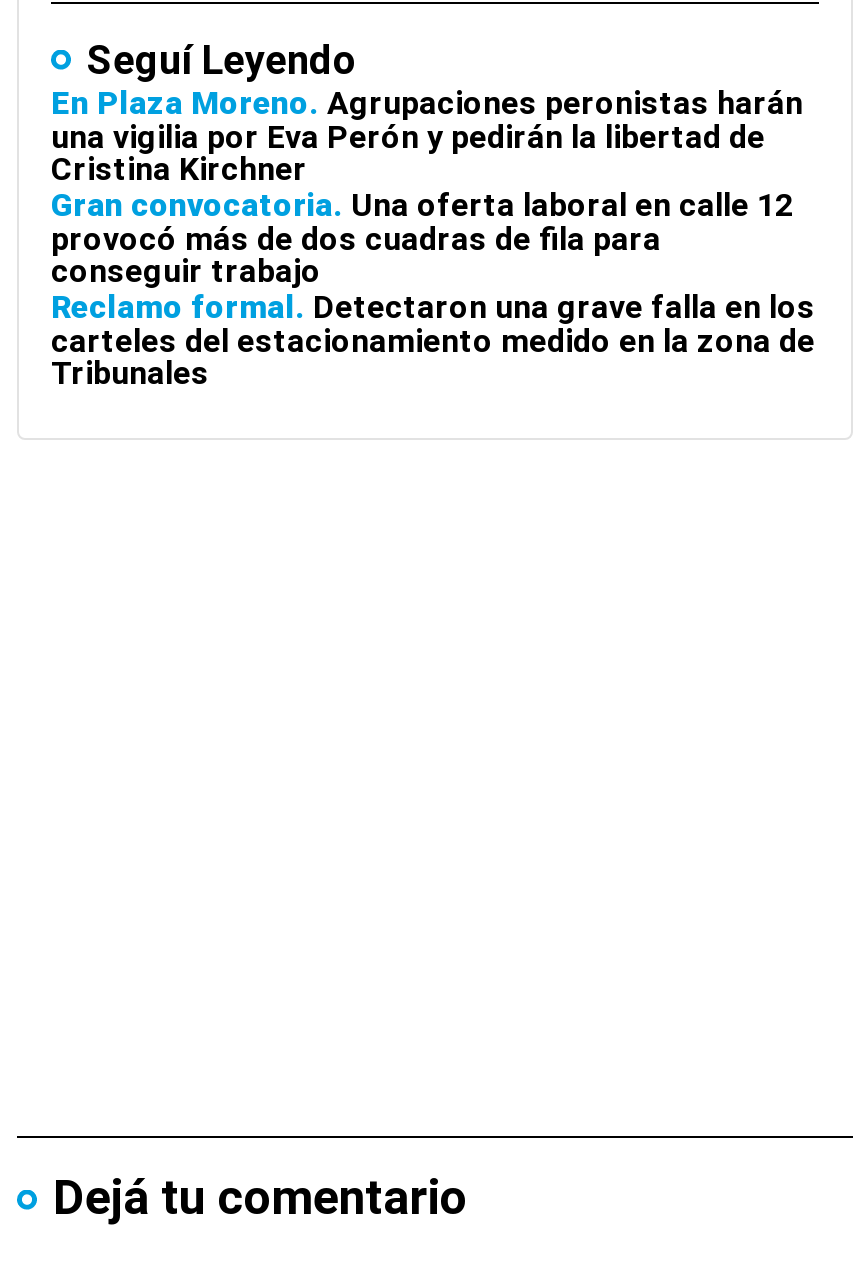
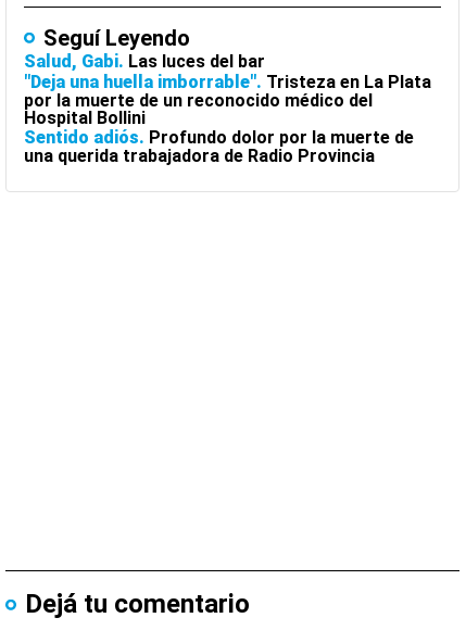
- En Plaza Moreno Agrupaciones peronistas harán
- una vigilia por Eva Perón y pedirán la libertad de
- Cristina Kirchner
- Gran convocatoria Una oferta laboral en calle 12
- provocó más de dos cuadras de fila para
- conseguir trabajo
- Reclamo formal Detectaron una grave falla en los
- carteles del estacionamiento medido en la zona de
- Tribunales
+ Salud, Gabi Las luces del bar
+ "Deja una huella imborrable" Tristeza en La Plata
+ por la muerte de un reconocido médico del
+ Hospital Bollini
+ Sentido adiós Profundo dolor por la muerte de
+ una querida trabajadora de Radio Provincia
